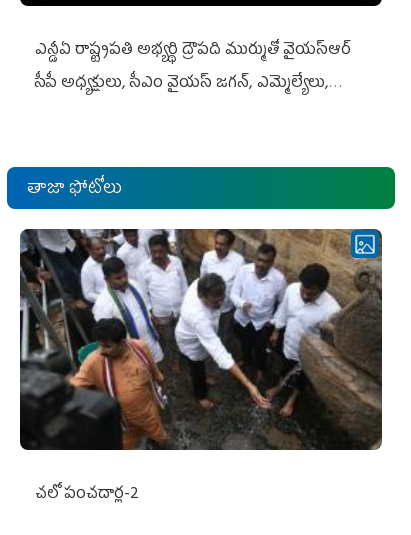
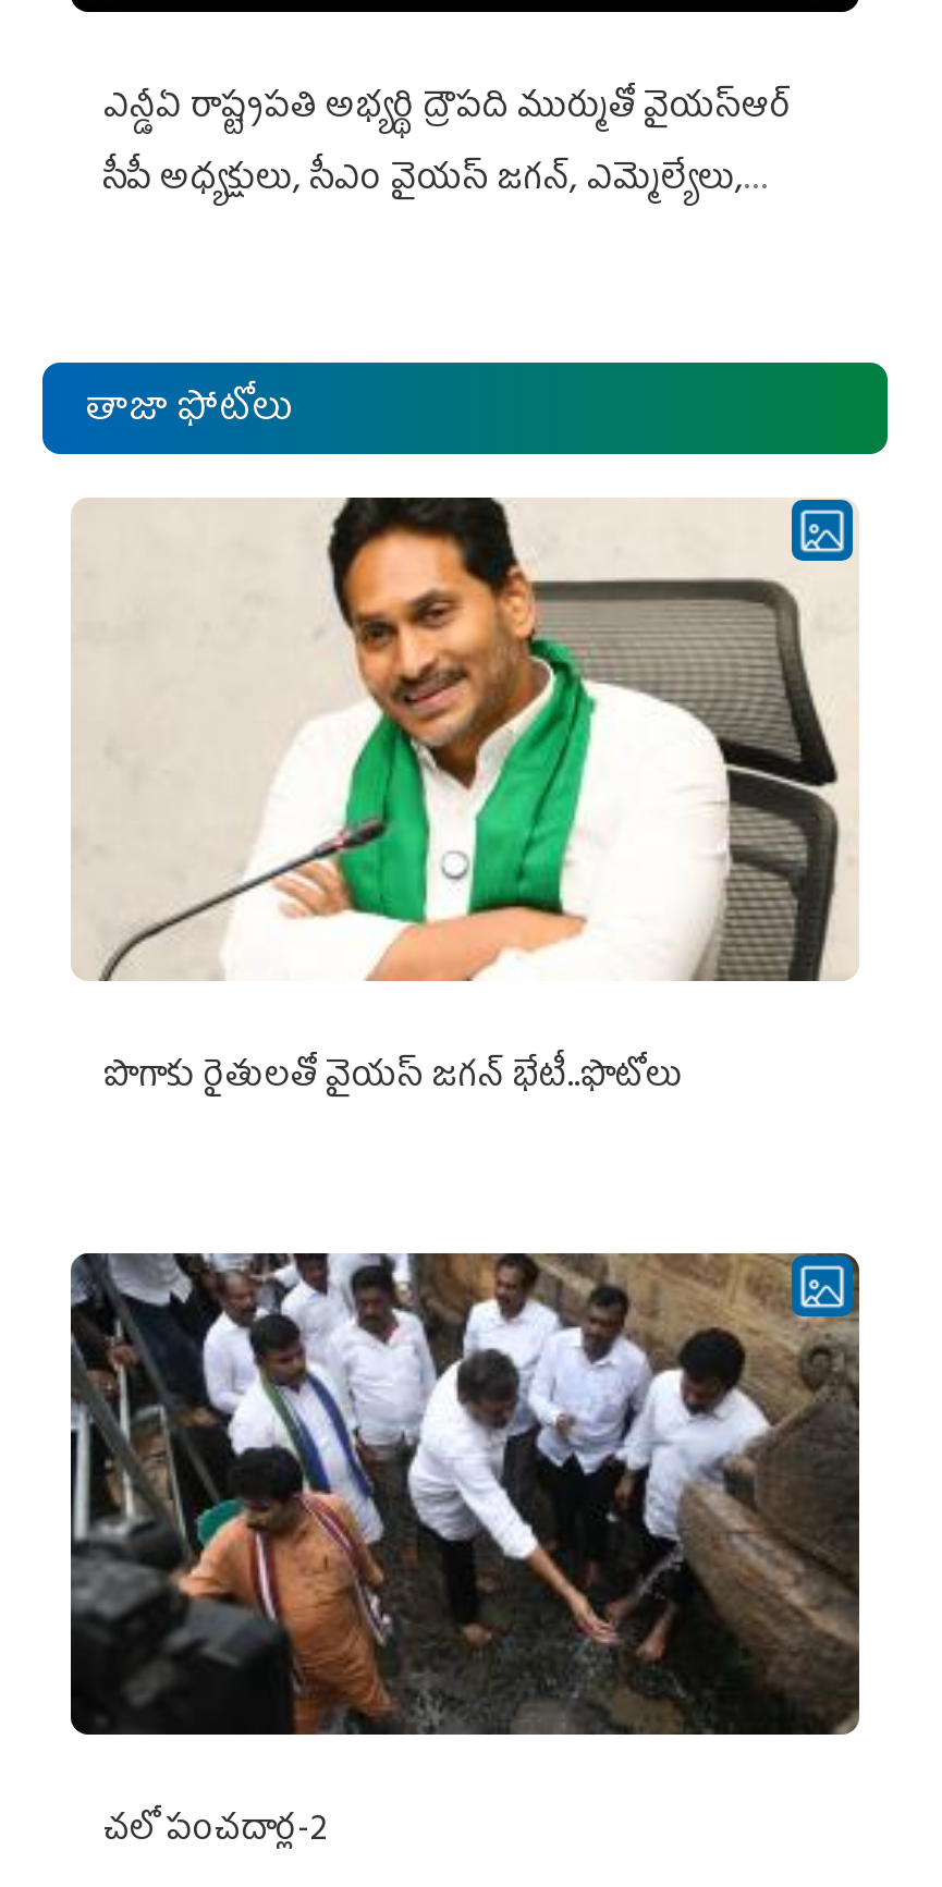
+ [image]
+ పొగాకు రైతులతో వైయస్‌ జగన్‌ భేటీ..ఫొటోలు
